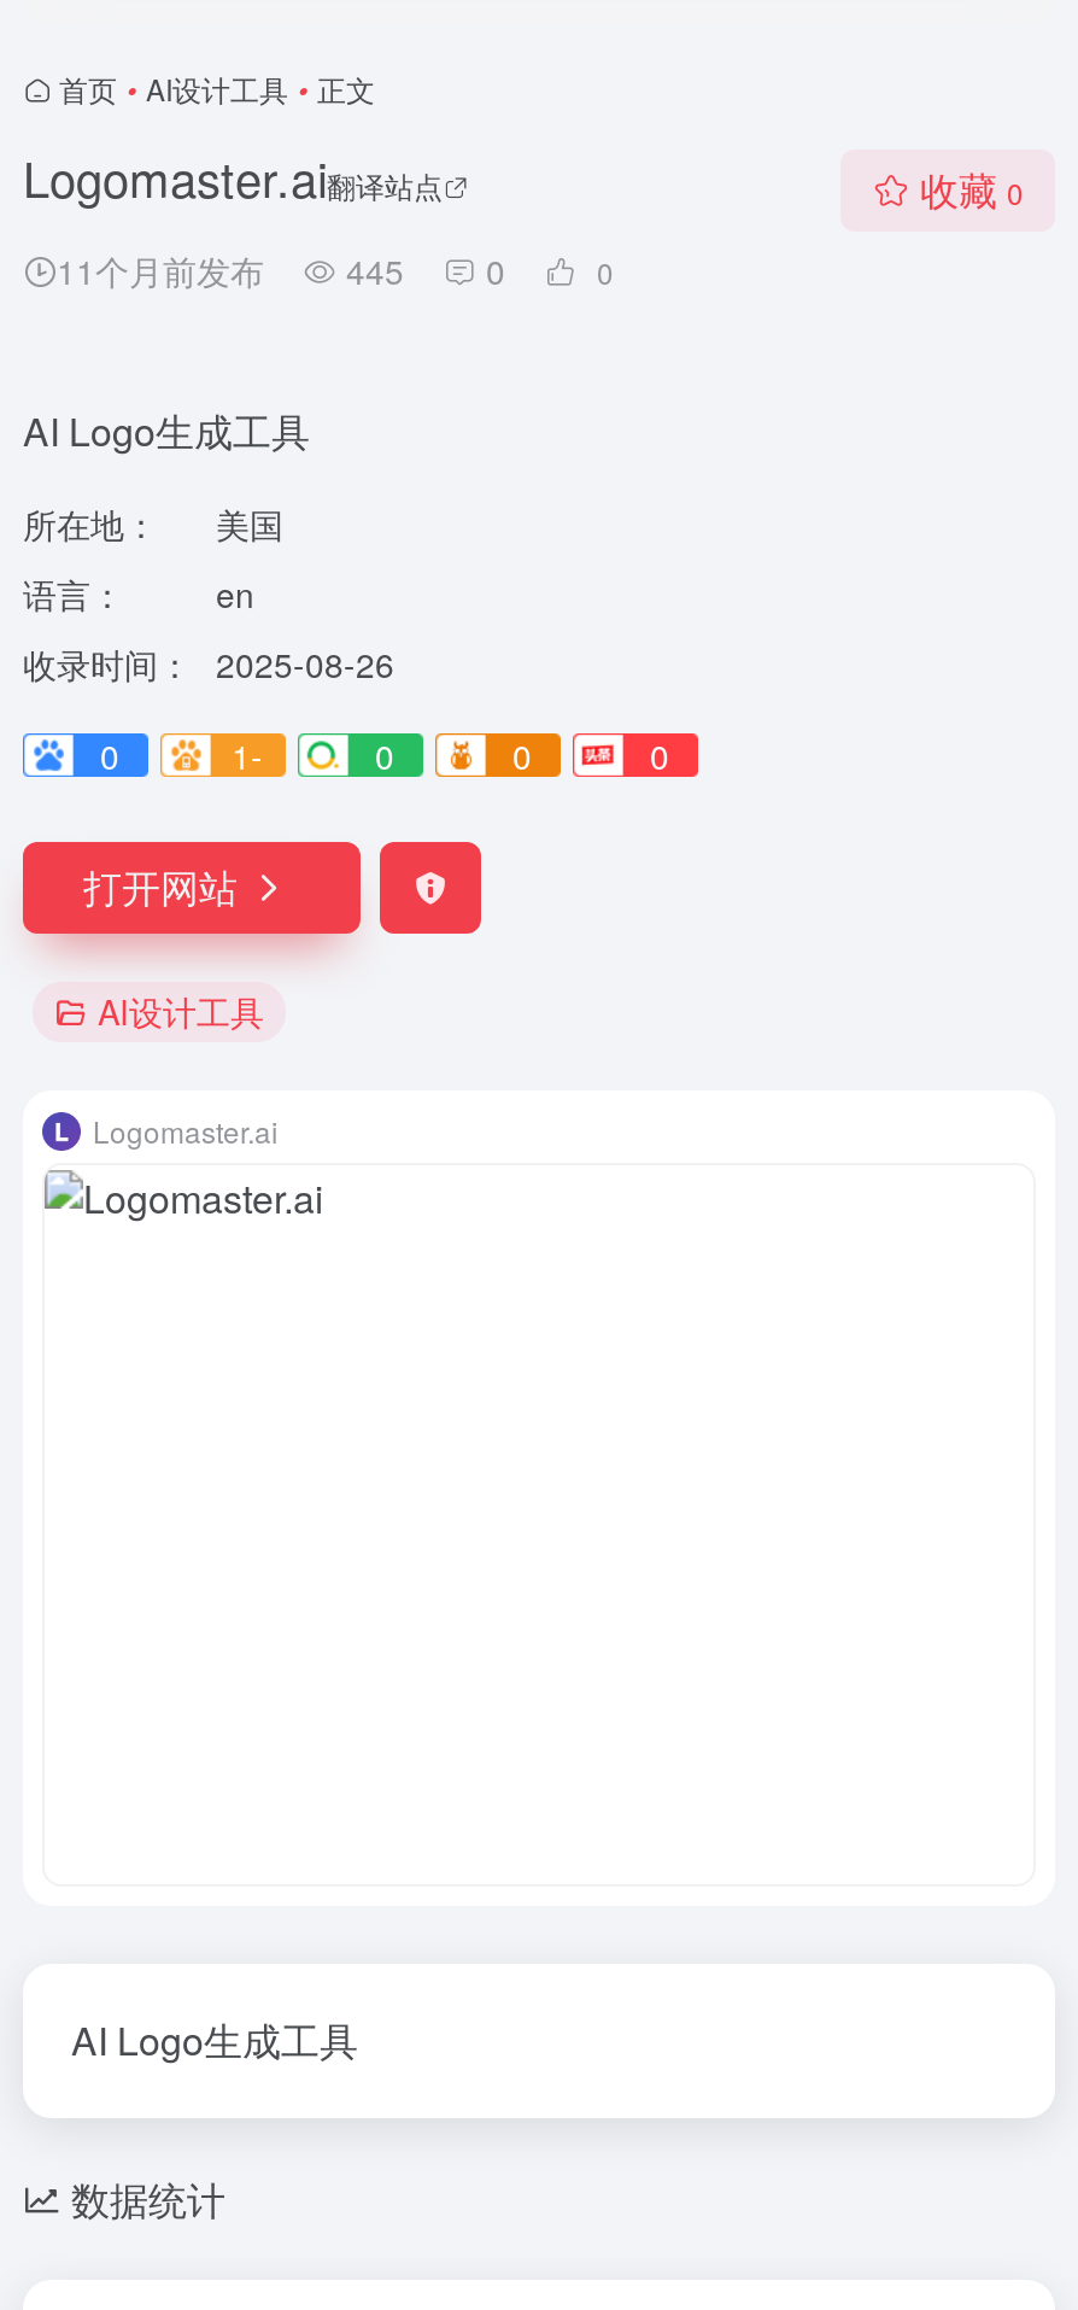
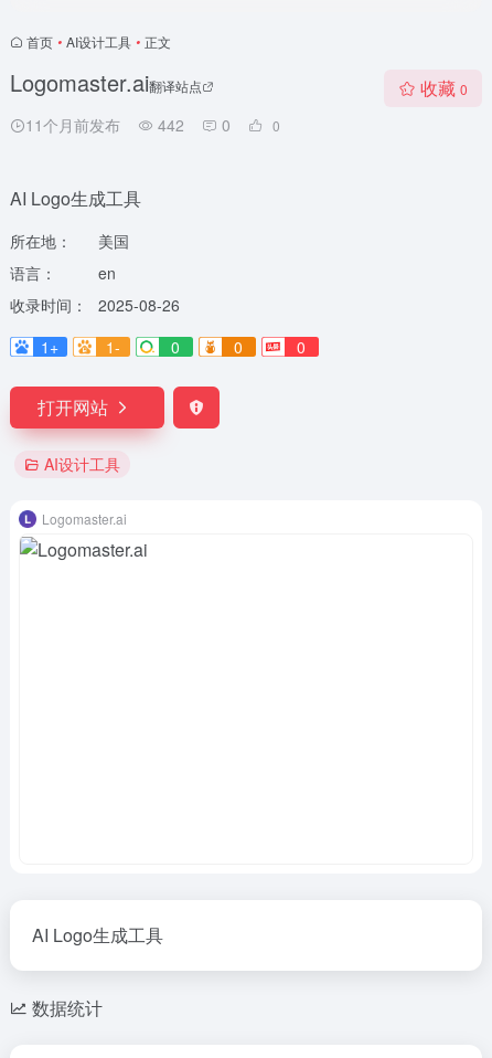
- 11个月前发布 445 0
+ 11个月前发布 442 0

- 0
+ 1+
